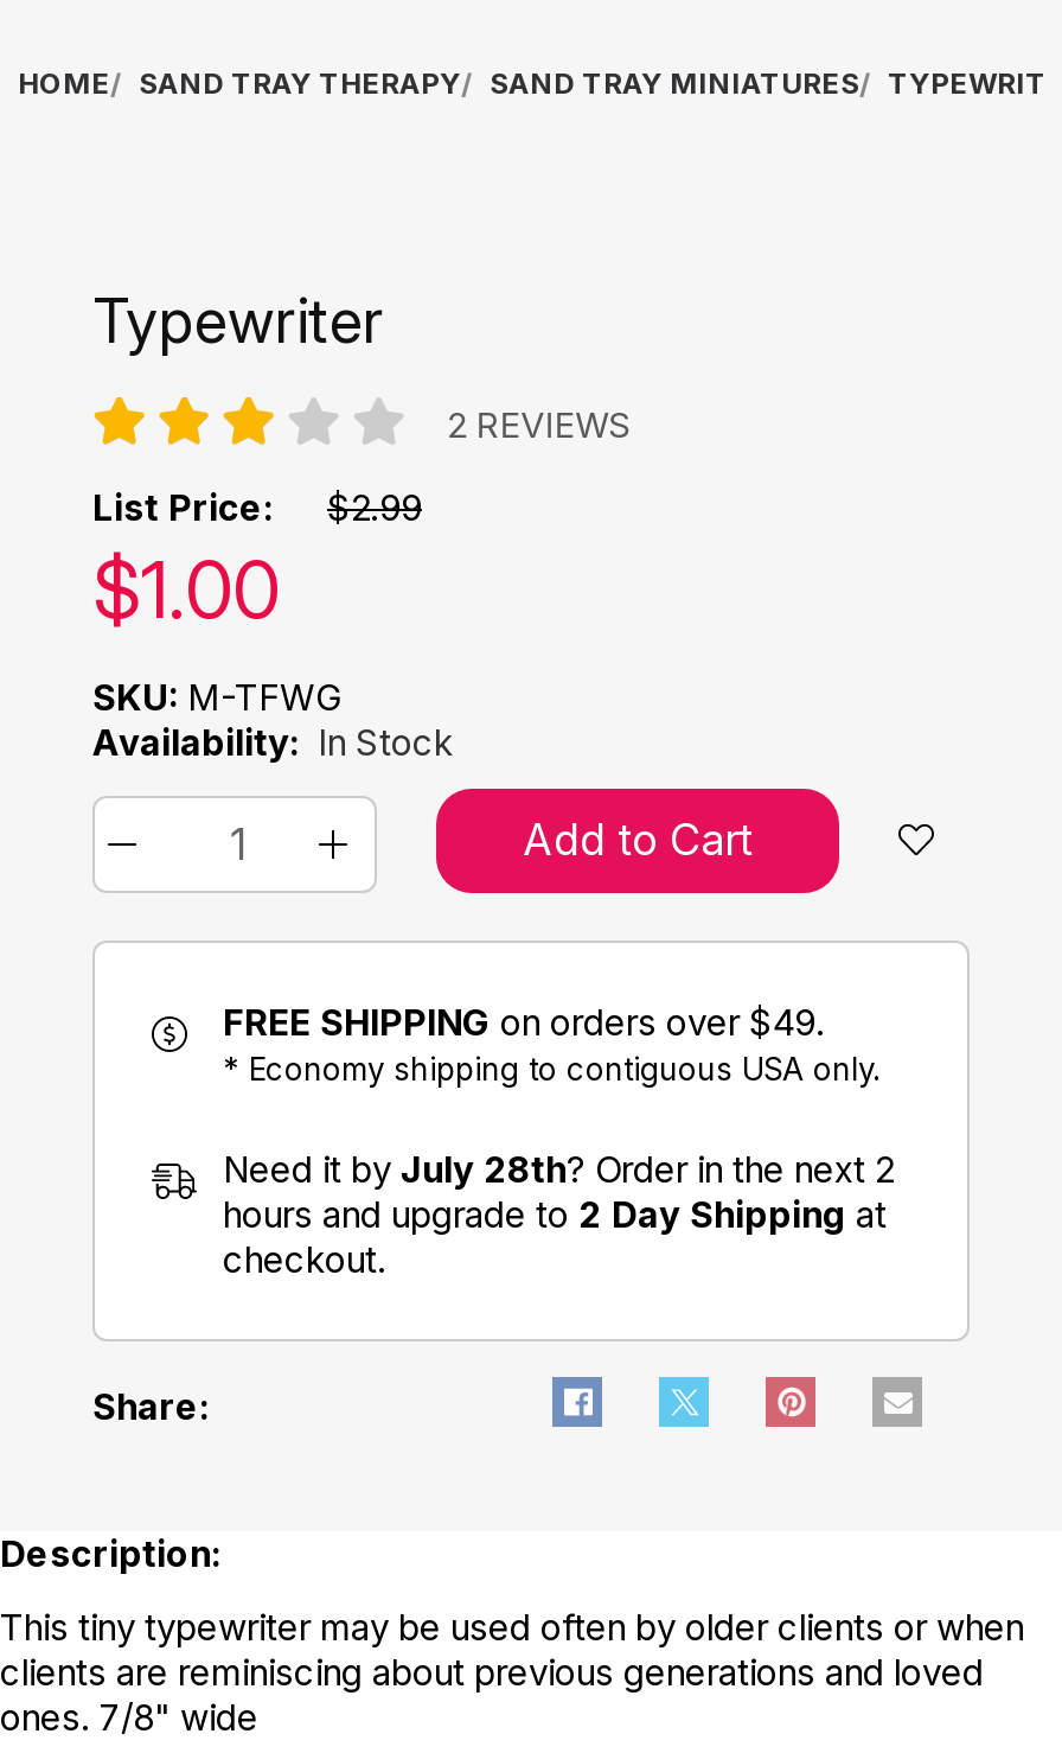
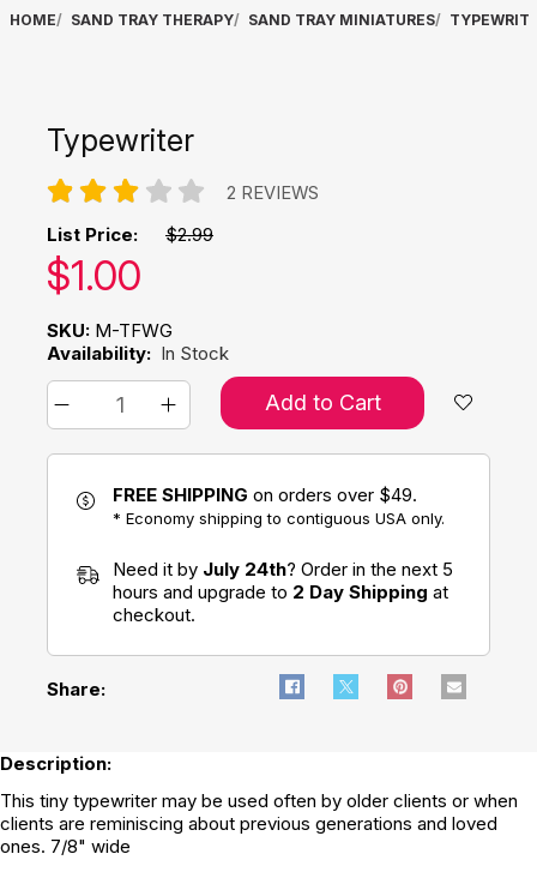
- Need it by July 28th? Order in the next 2
+ Need it by July 24th? Order in the next 5
